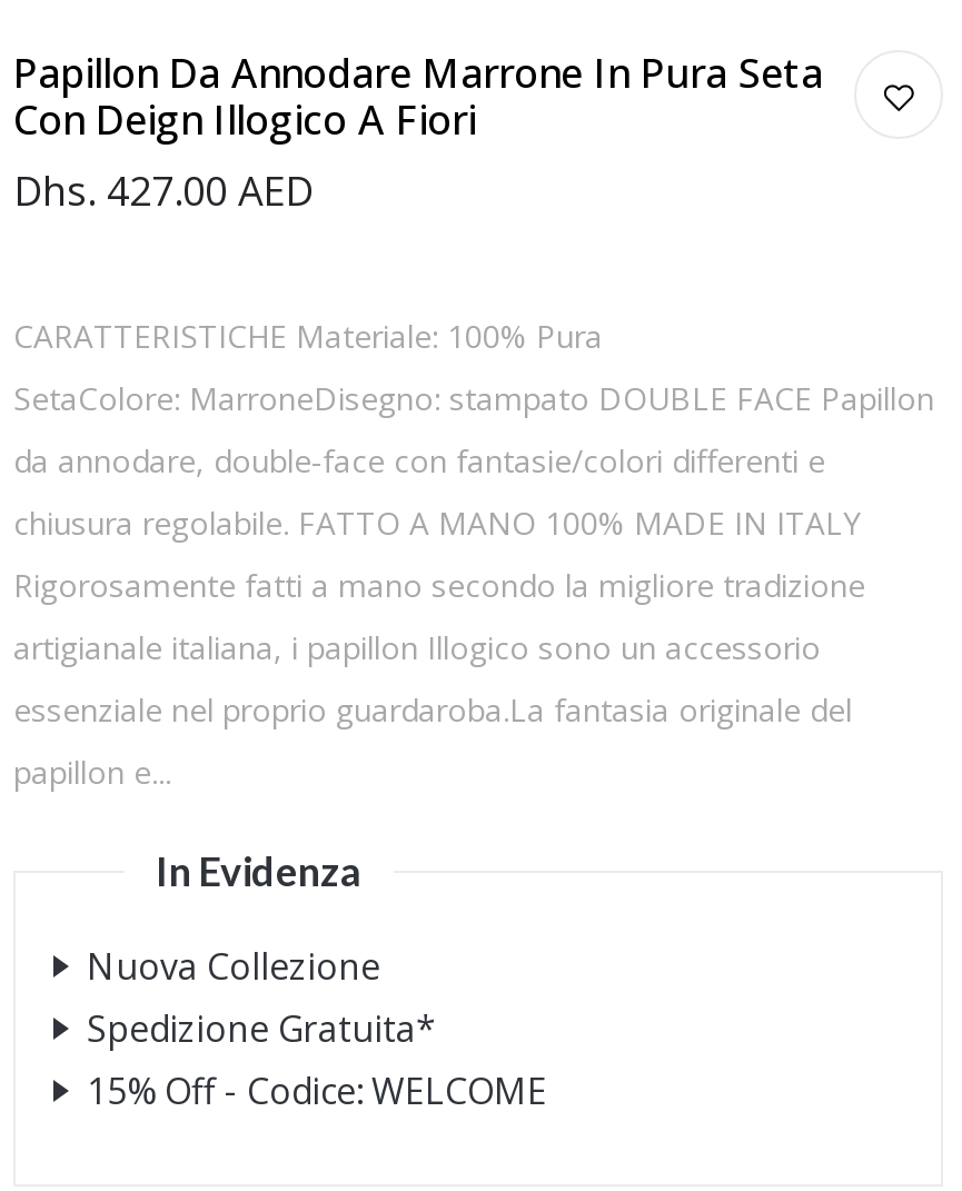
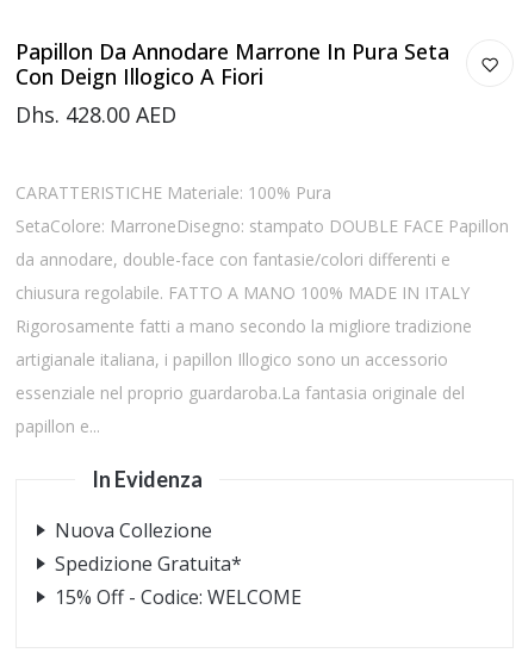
- Dhs. 427.00 AED
+ Dhs. 428.00 AED
